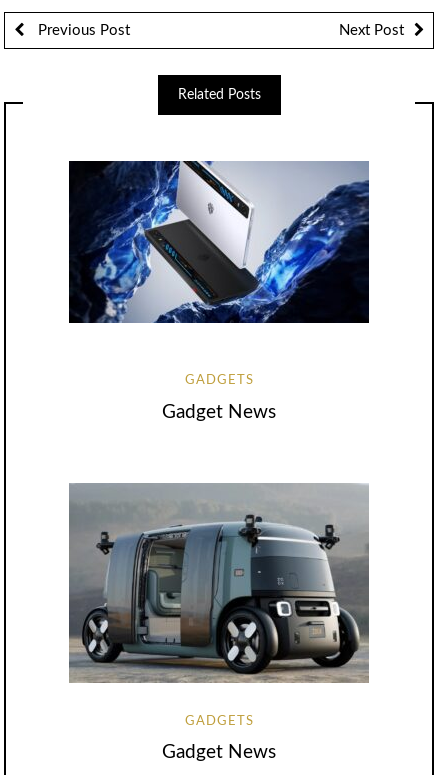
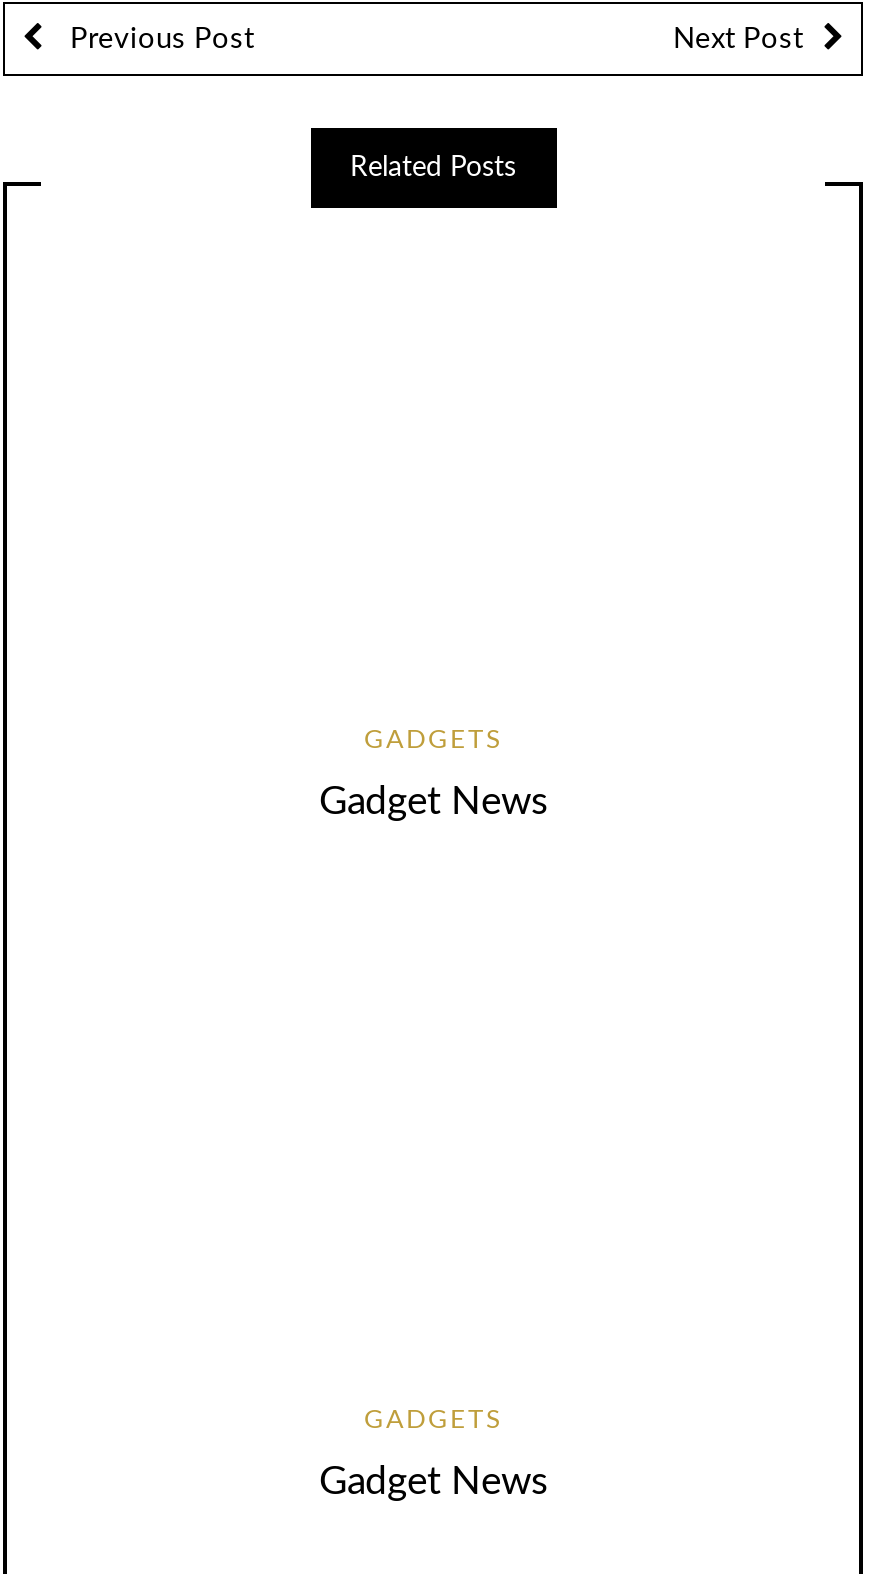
- [image]

- [image]
